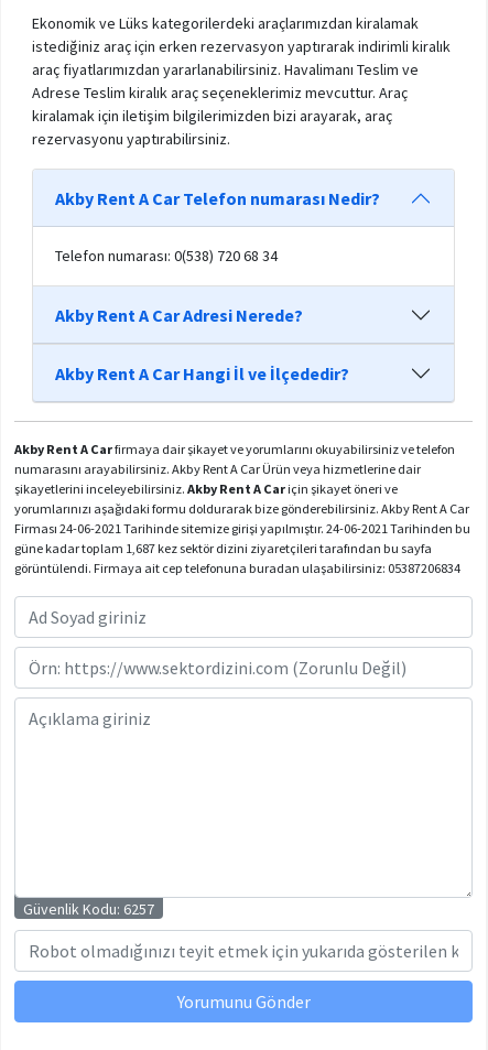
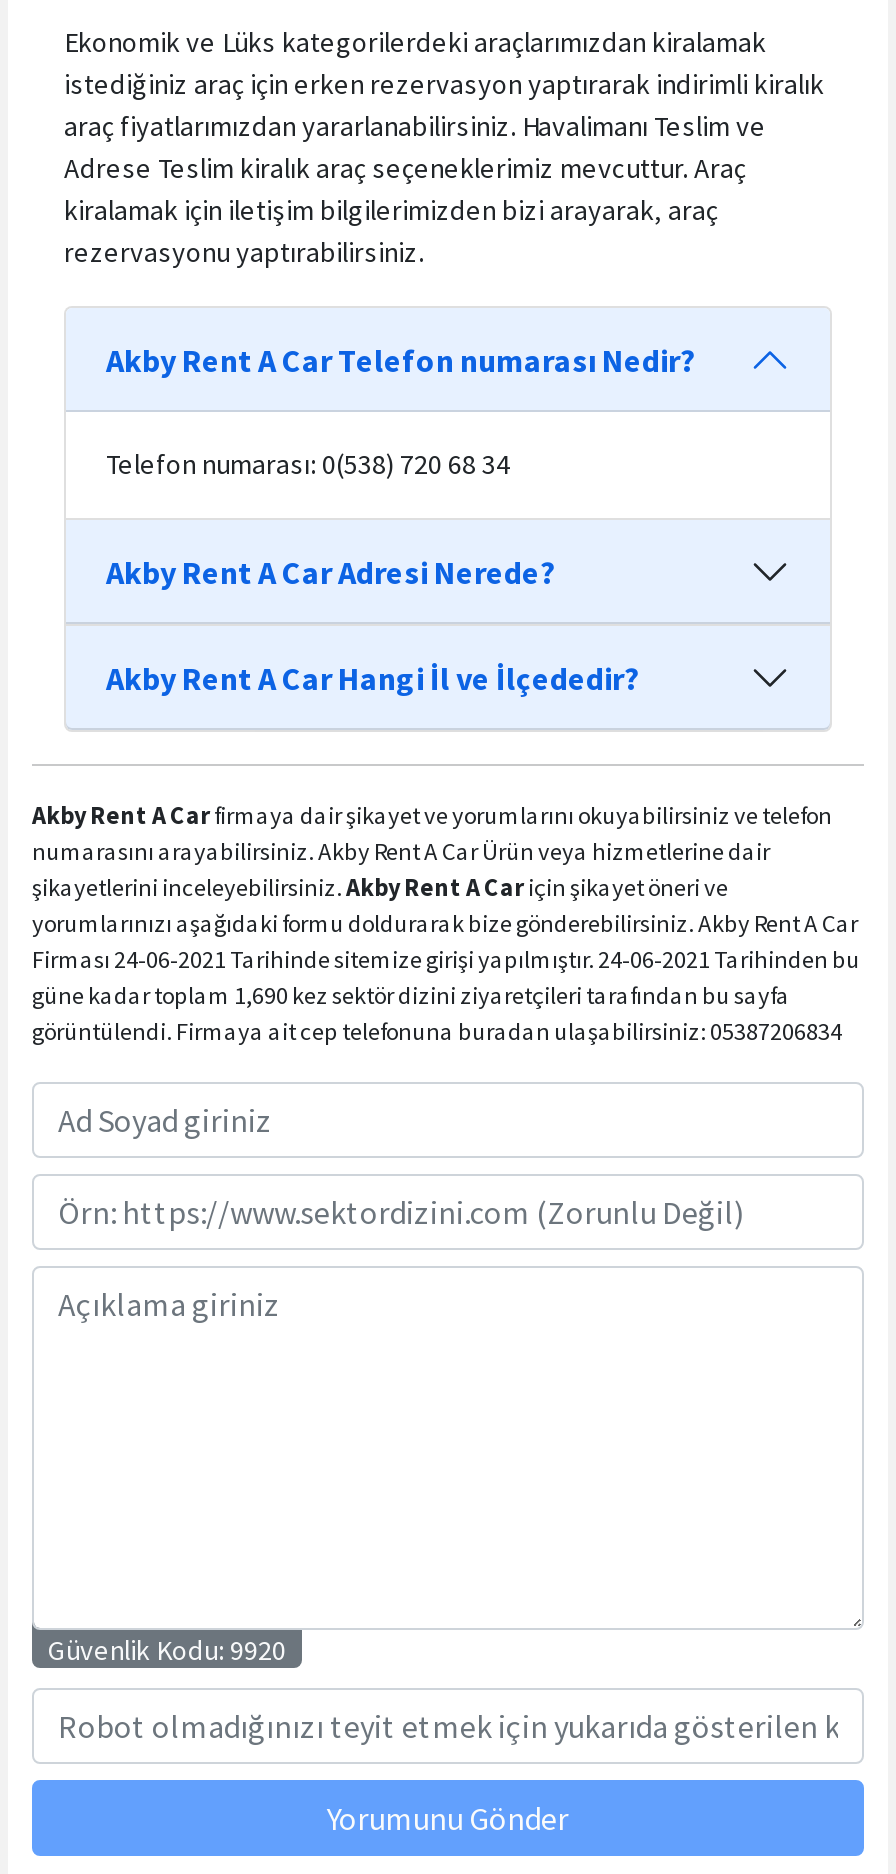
- güne kadar toplam 1,687 kez sektör dizini ziyaretçileri tarafından bu sayfa
+ güne kadar toplam 1,690 kez sektör dizini ziyaretçileri tarafından bu sayfa

- Güvenlik Kodu: 6257
+ Güvenlik Kodu: 9920
